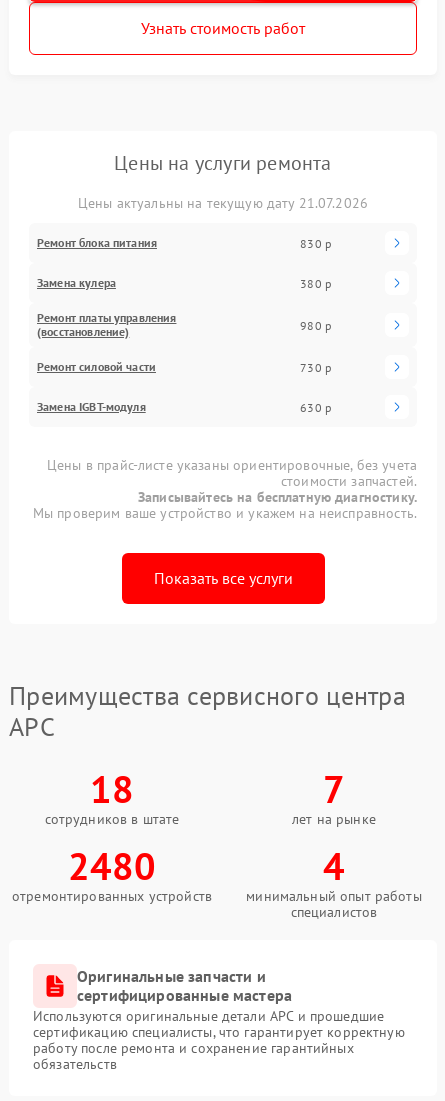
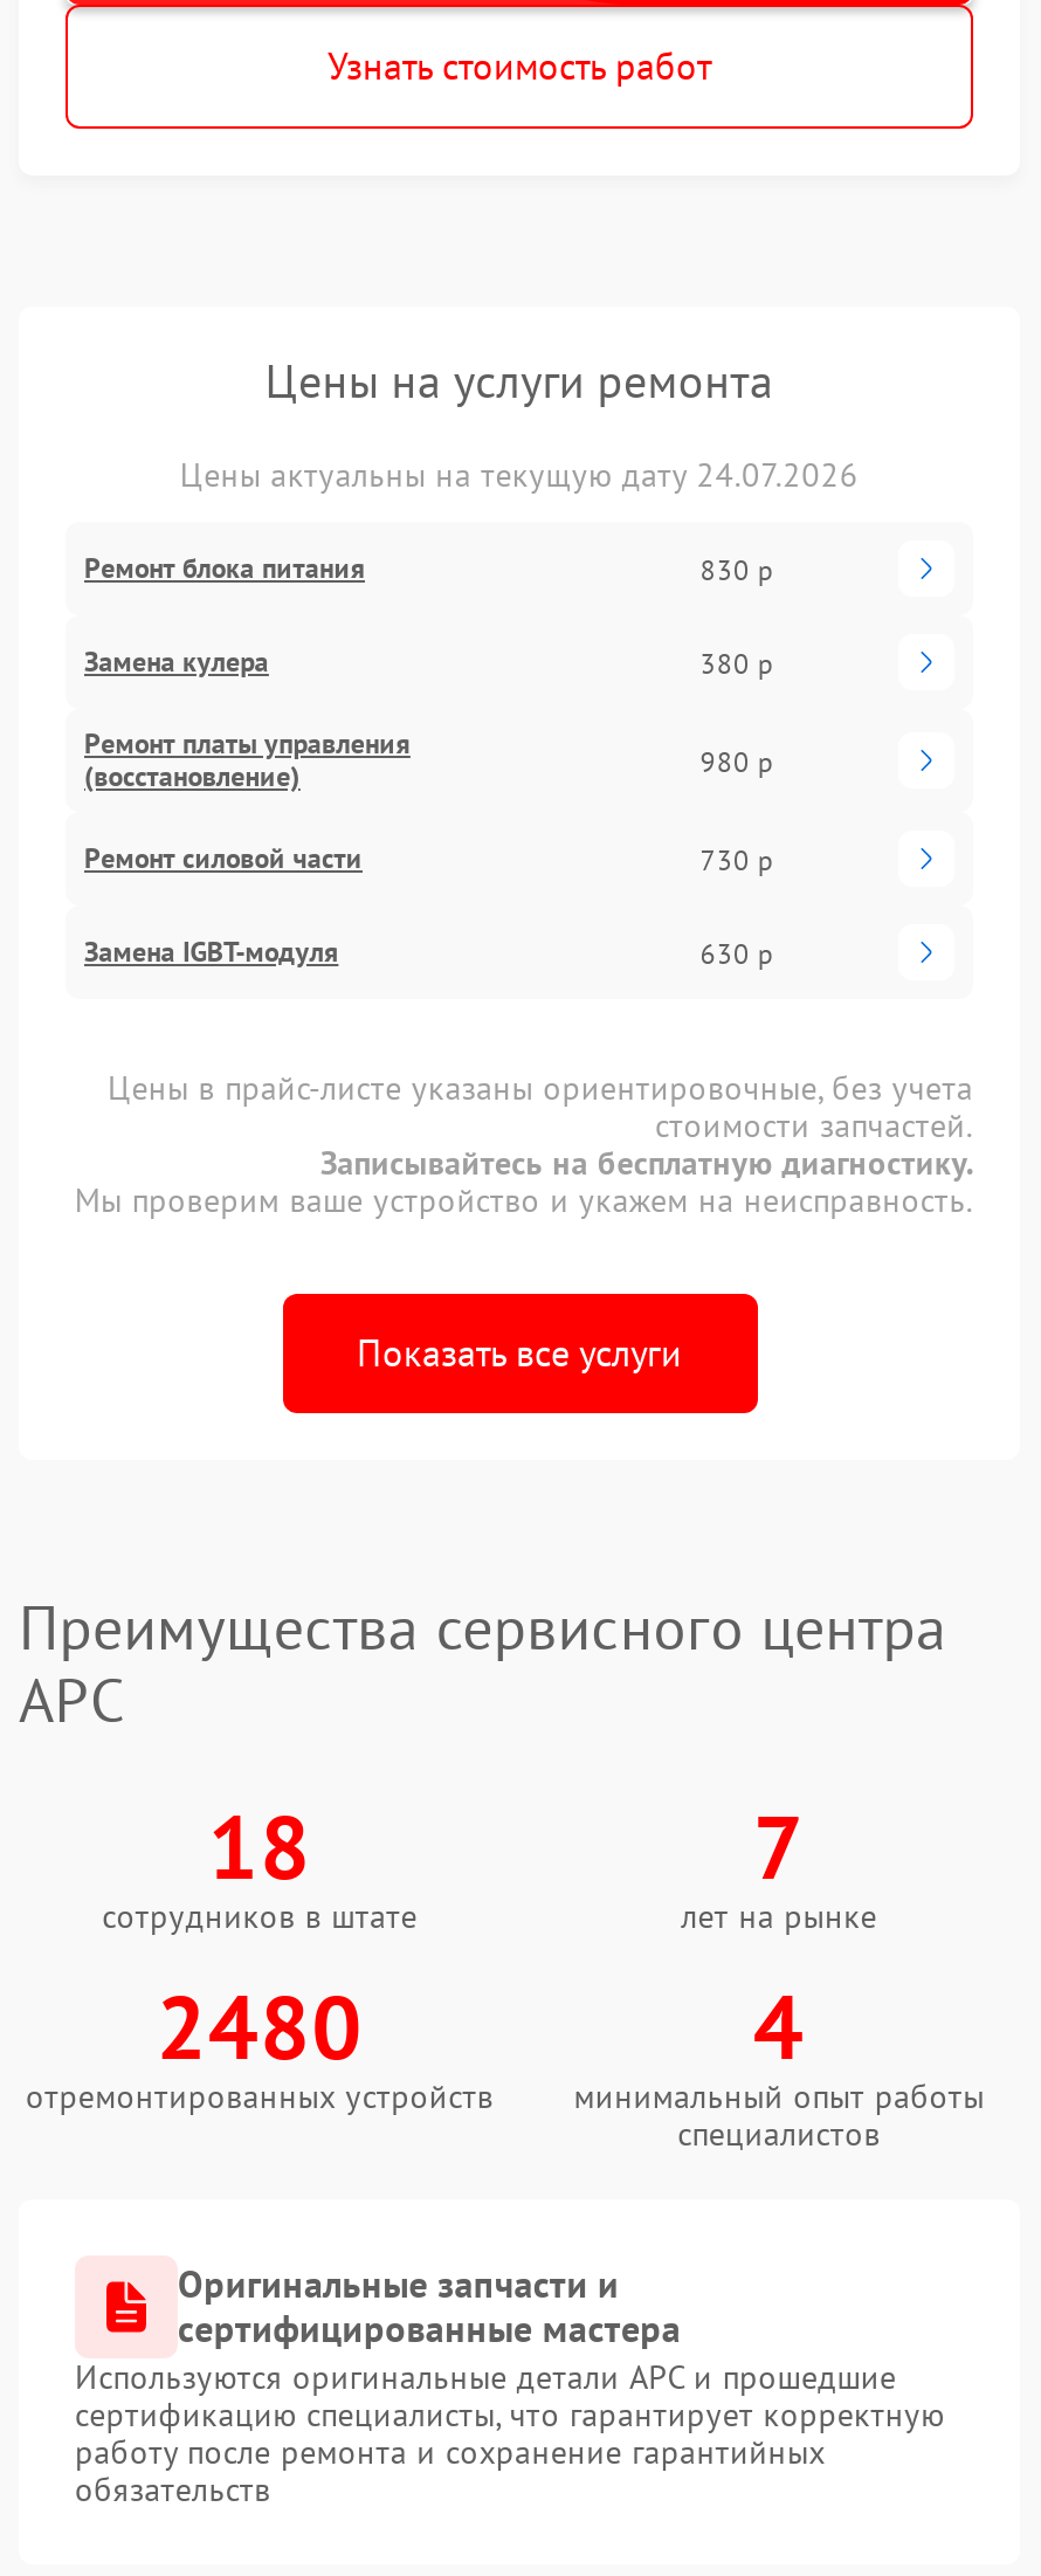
- Цены актуальны на текущую дату 21.07.2026
+ Цены актуальны на текущую дату 24.07.2026
